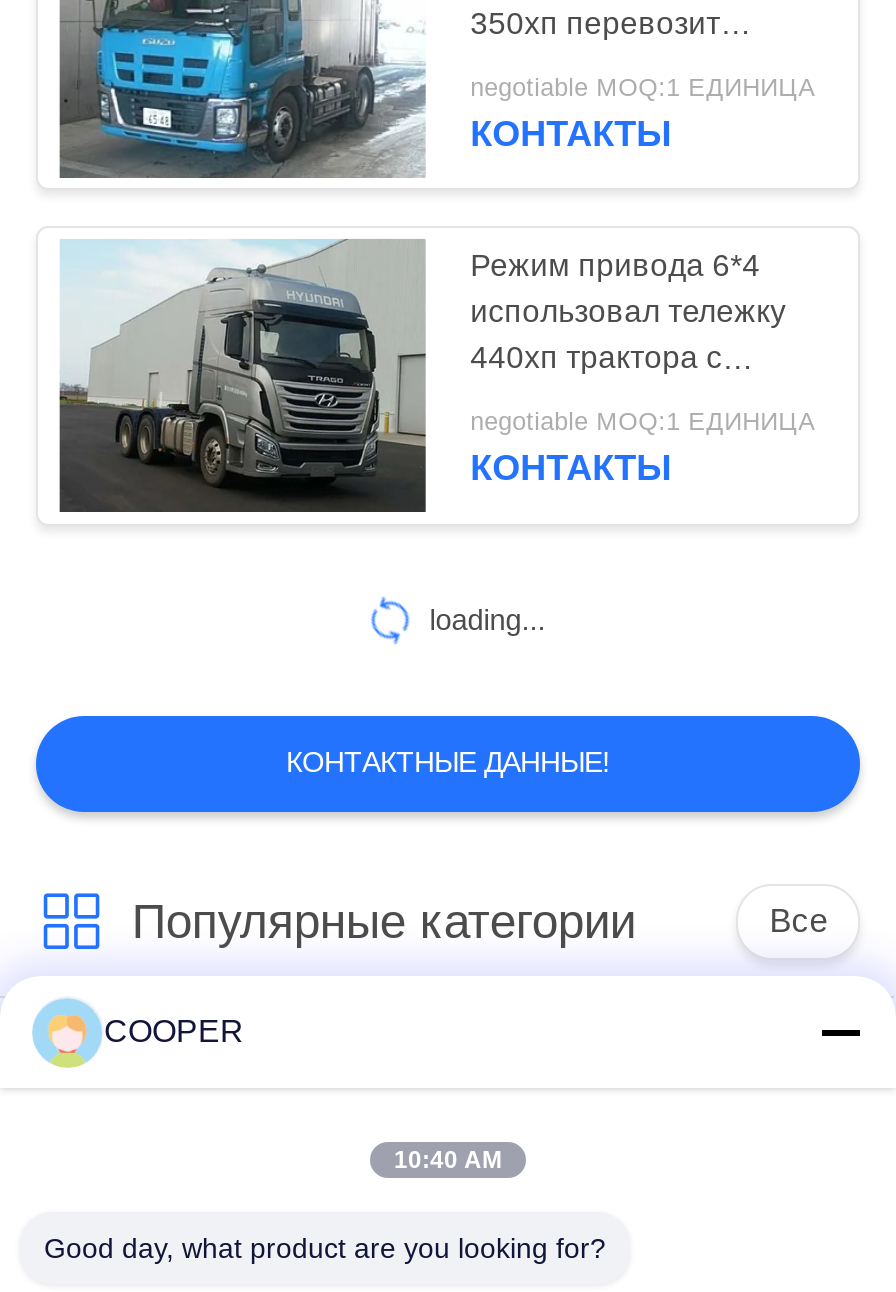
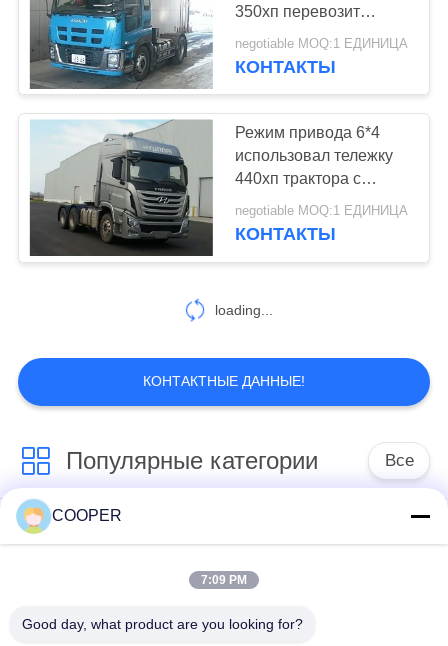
- 10:40 AM
+ 7:09 PM
